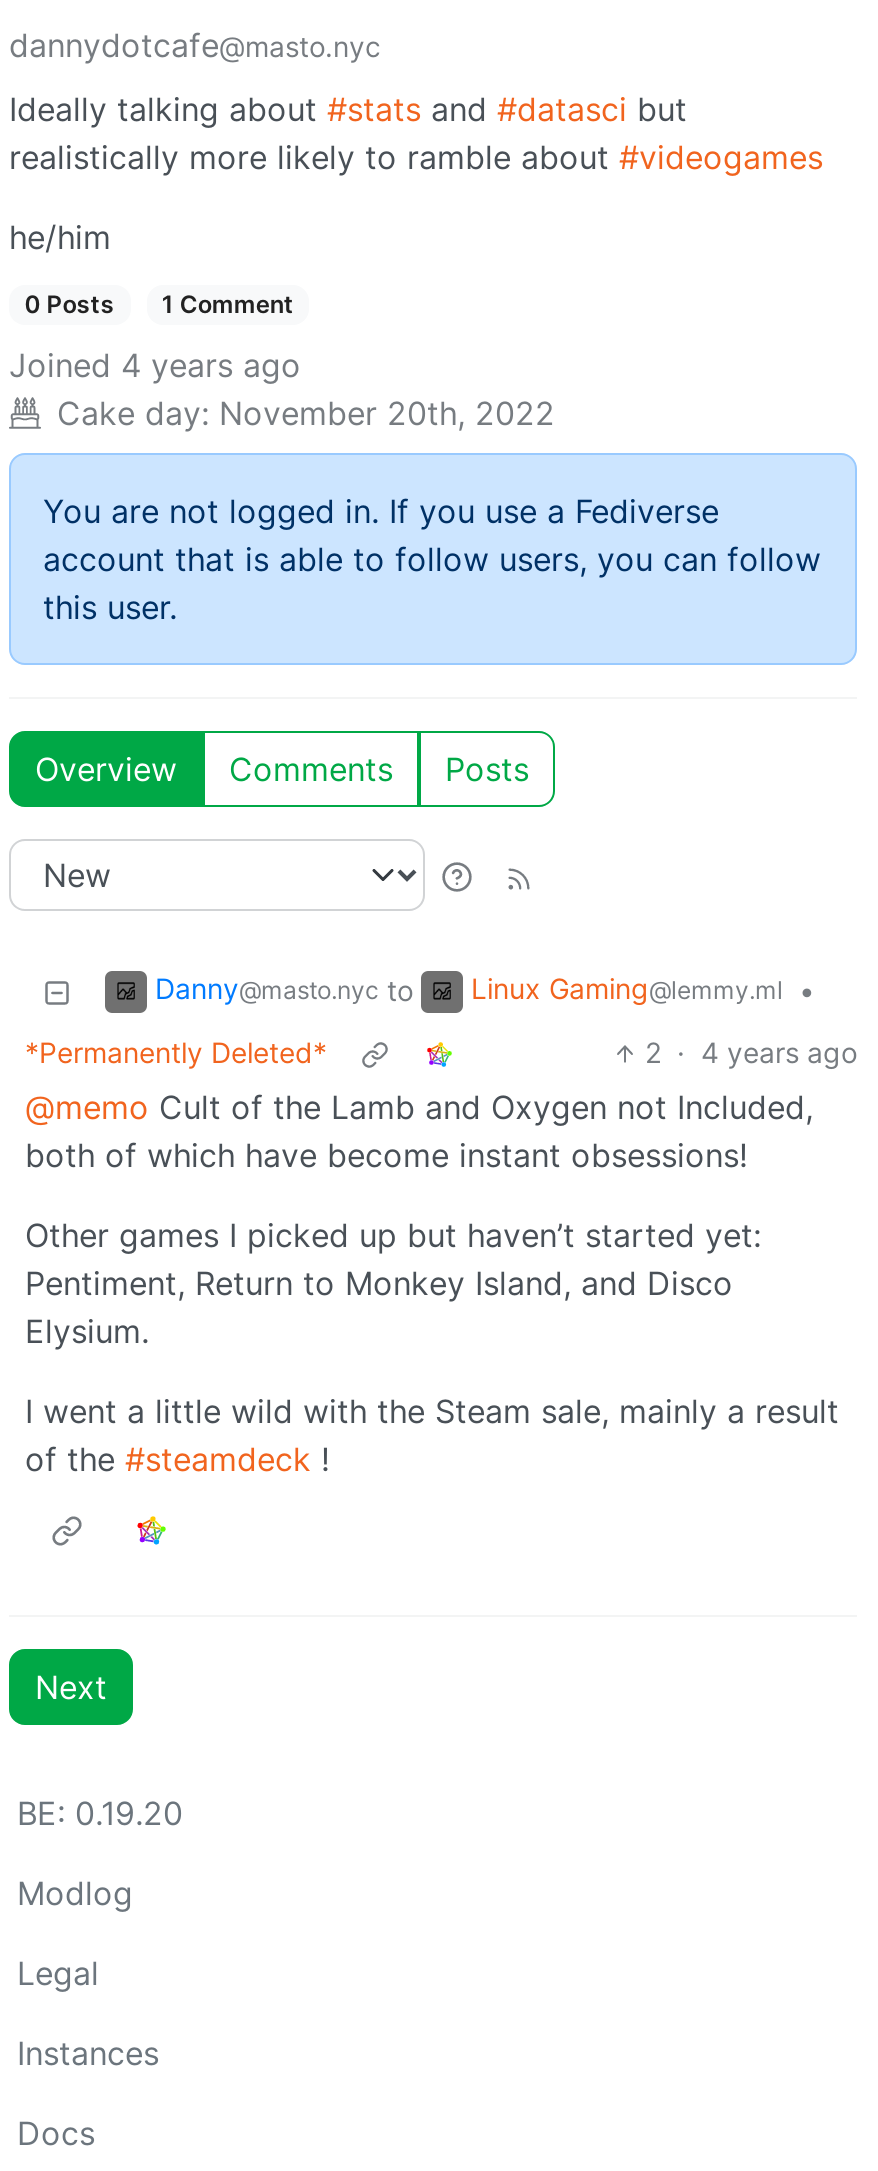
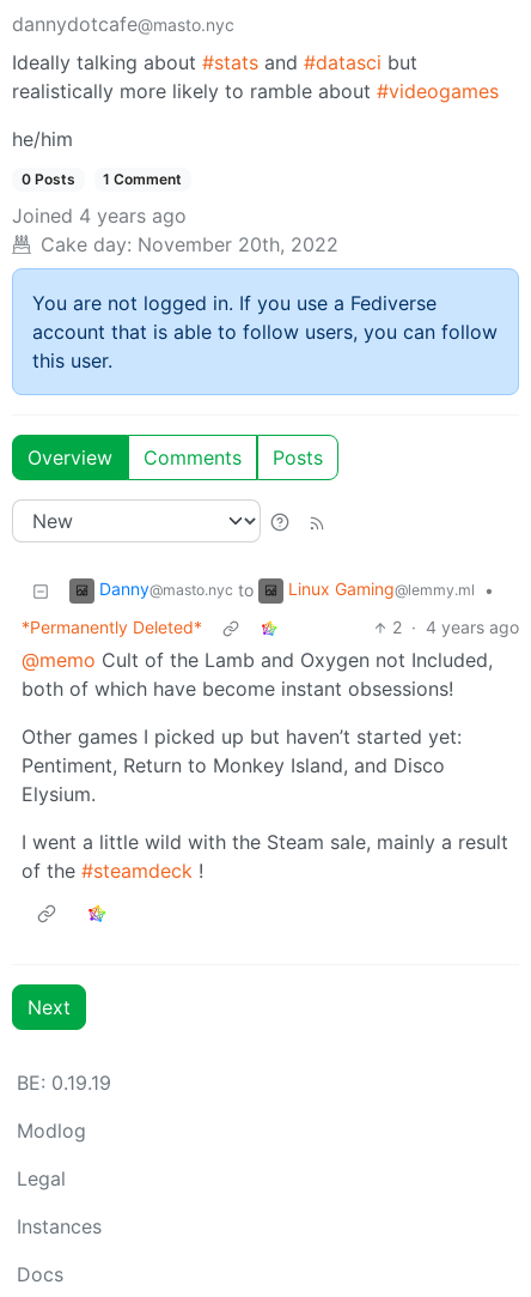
- BE: 0.19.20
+ BE: 0.19.19
